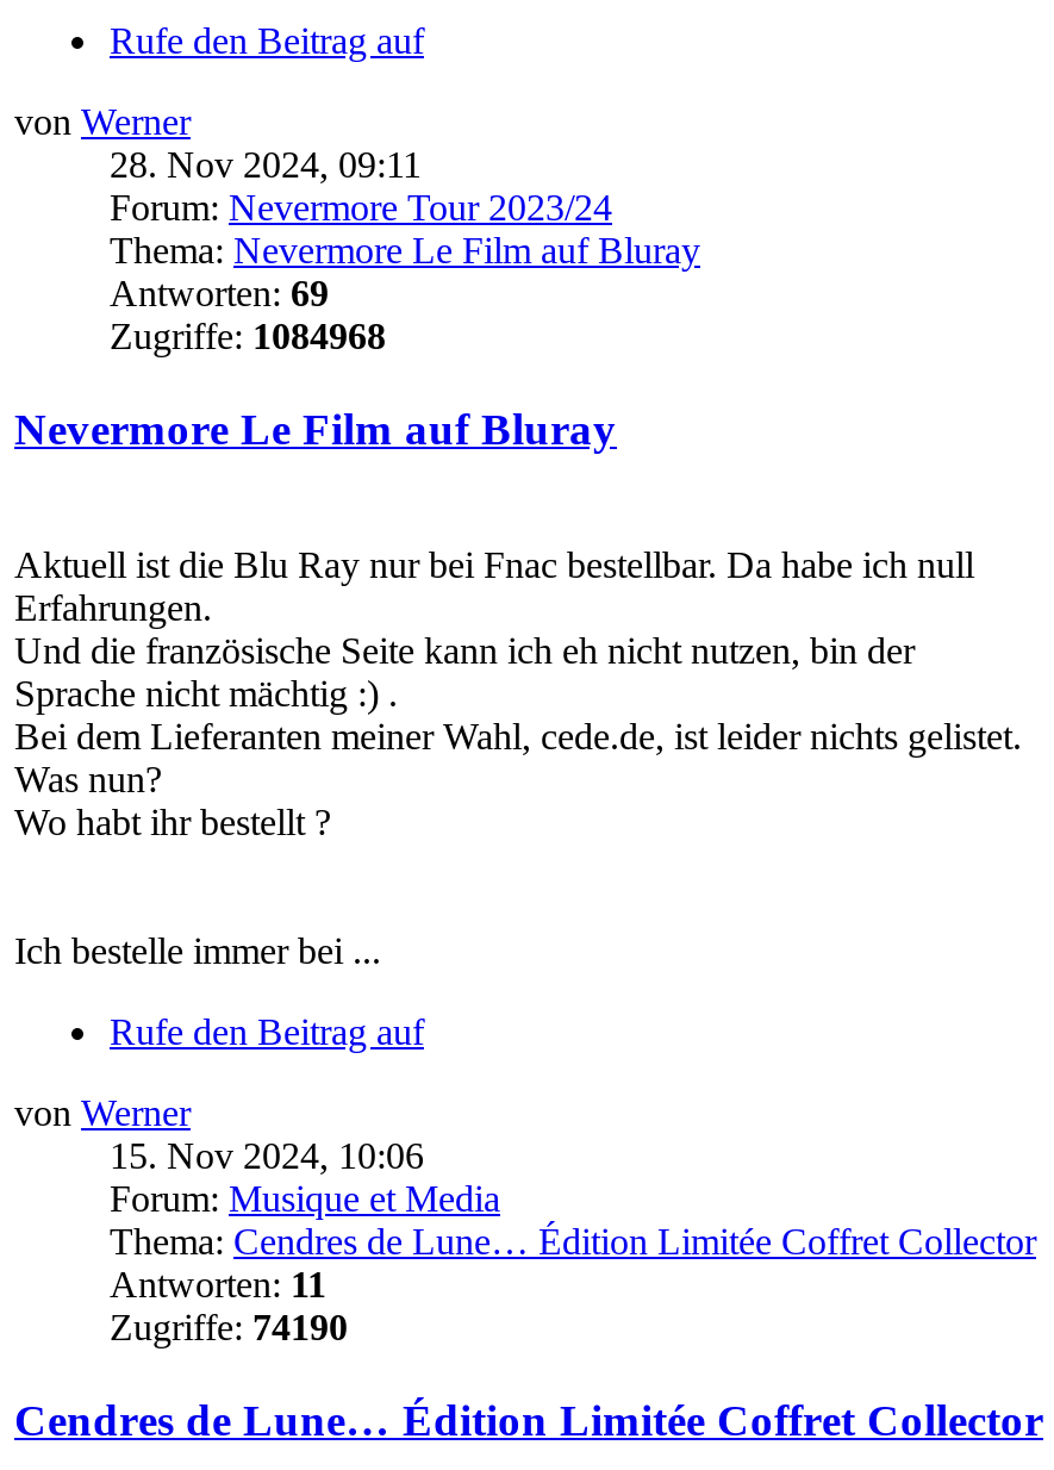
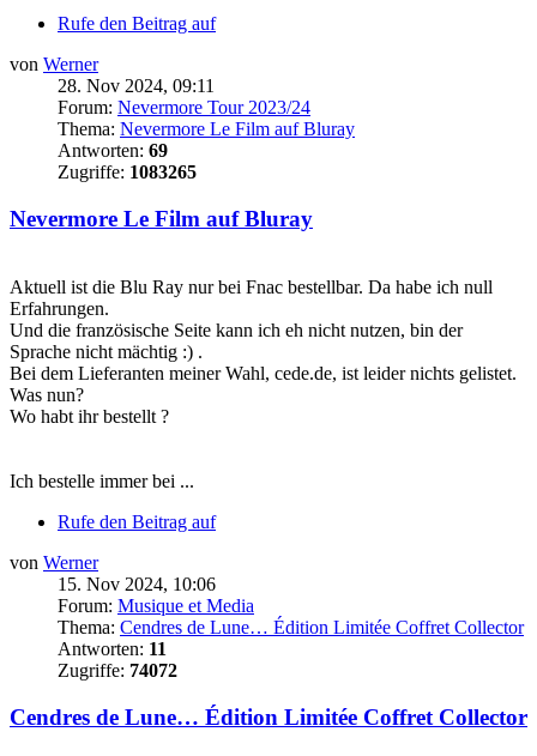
- Zugriffe: 1084968
+ Zugriffe: 1083265

- Zugriffe: 74190
+ Zugriffe: 74072
